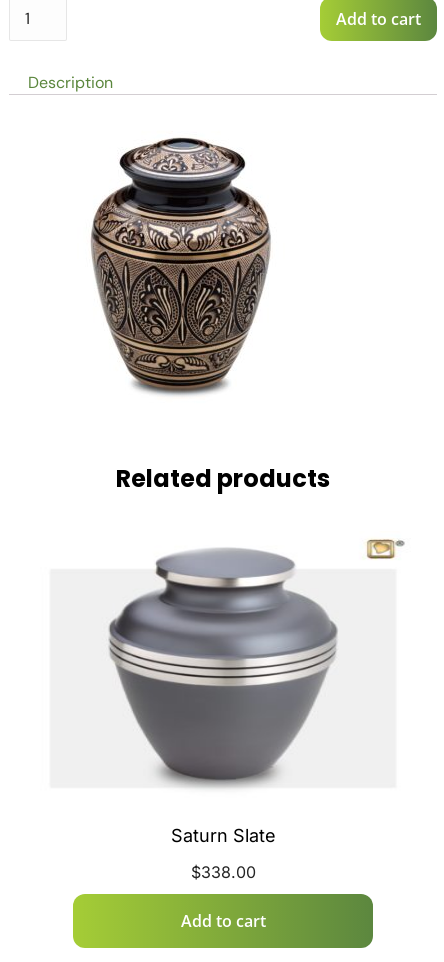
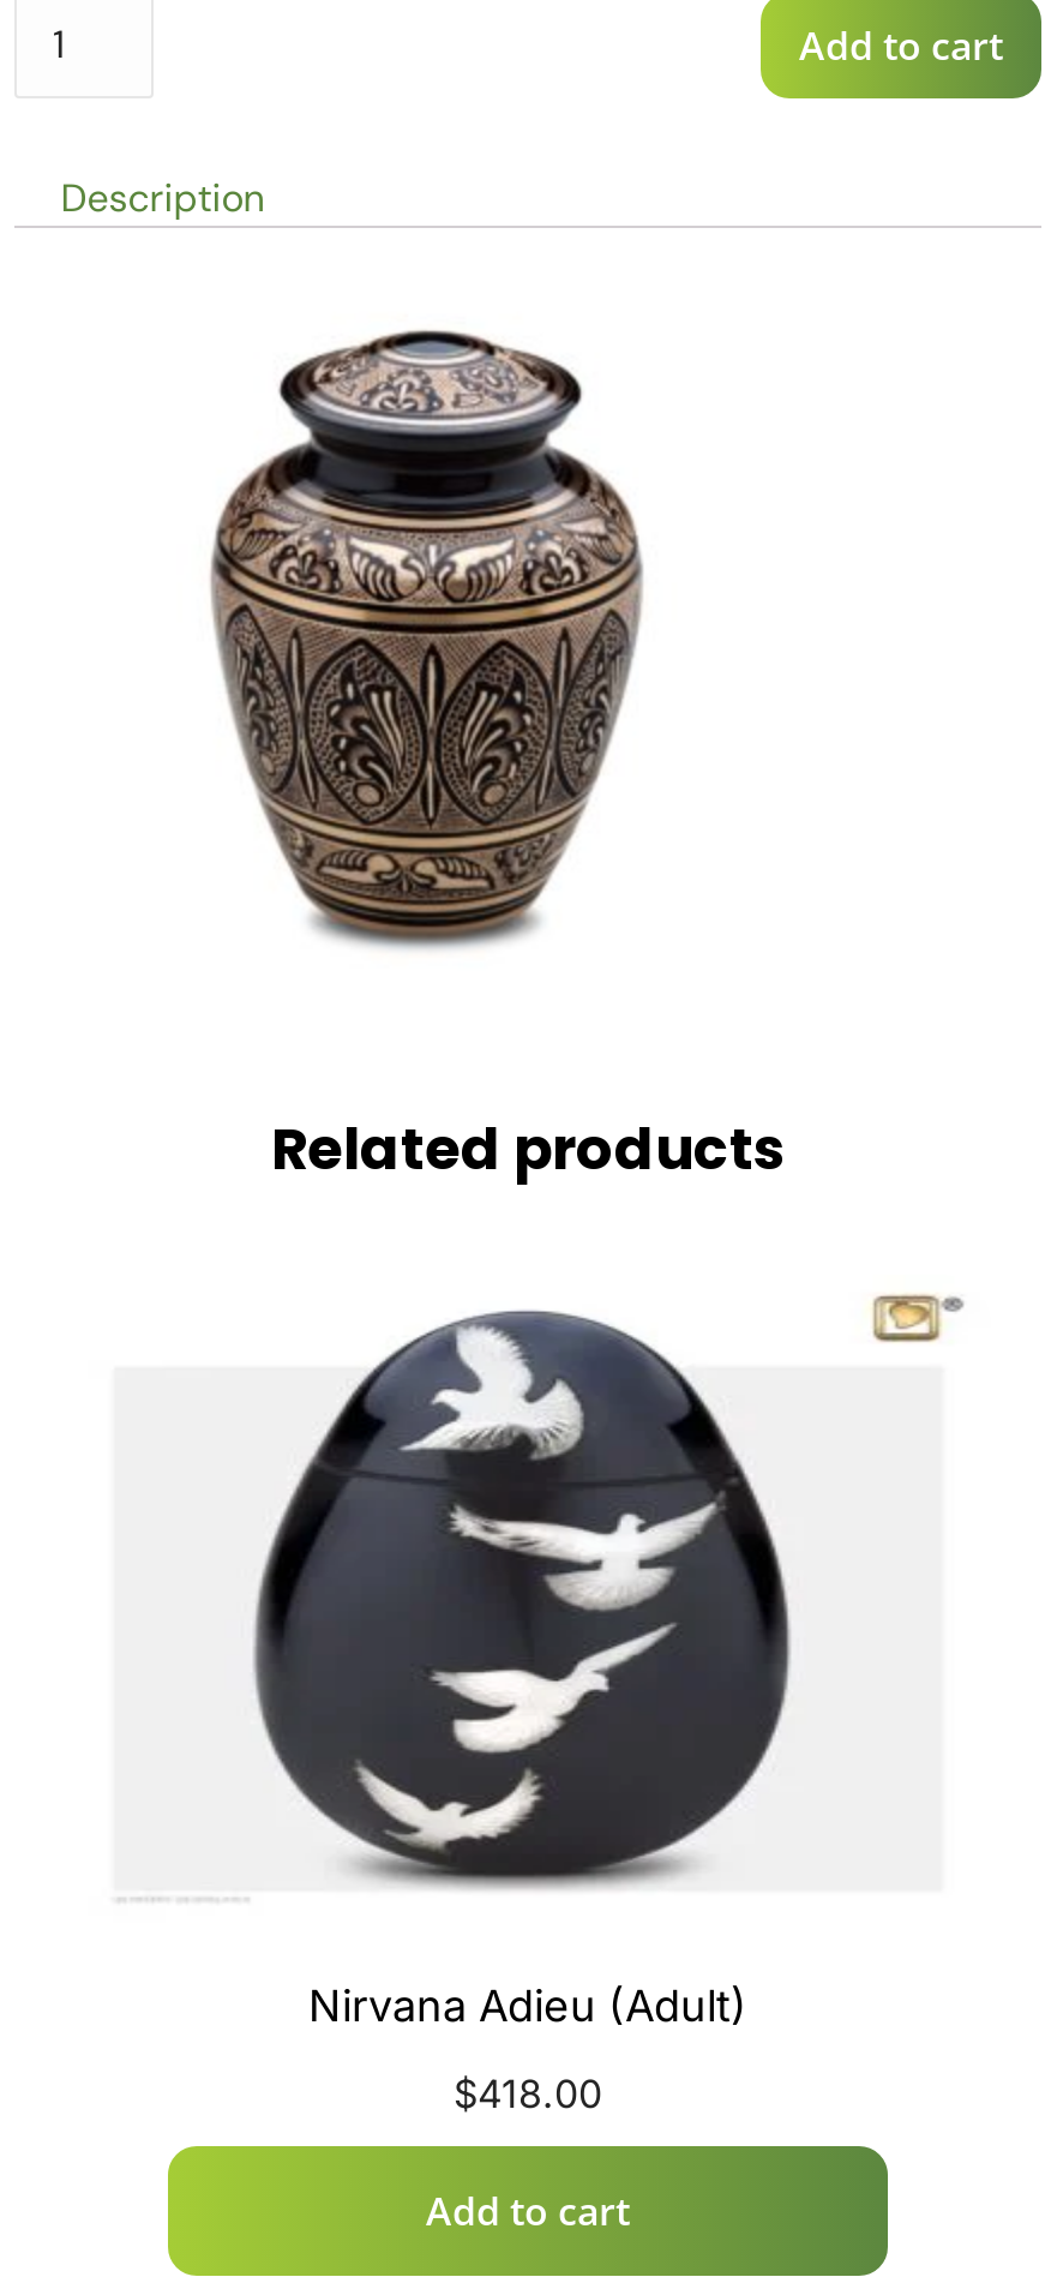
- [image]
+ [image]

- Saturn Slate
+ Nirvana Adieu (Adult)

- $338.00
+ $418.00
